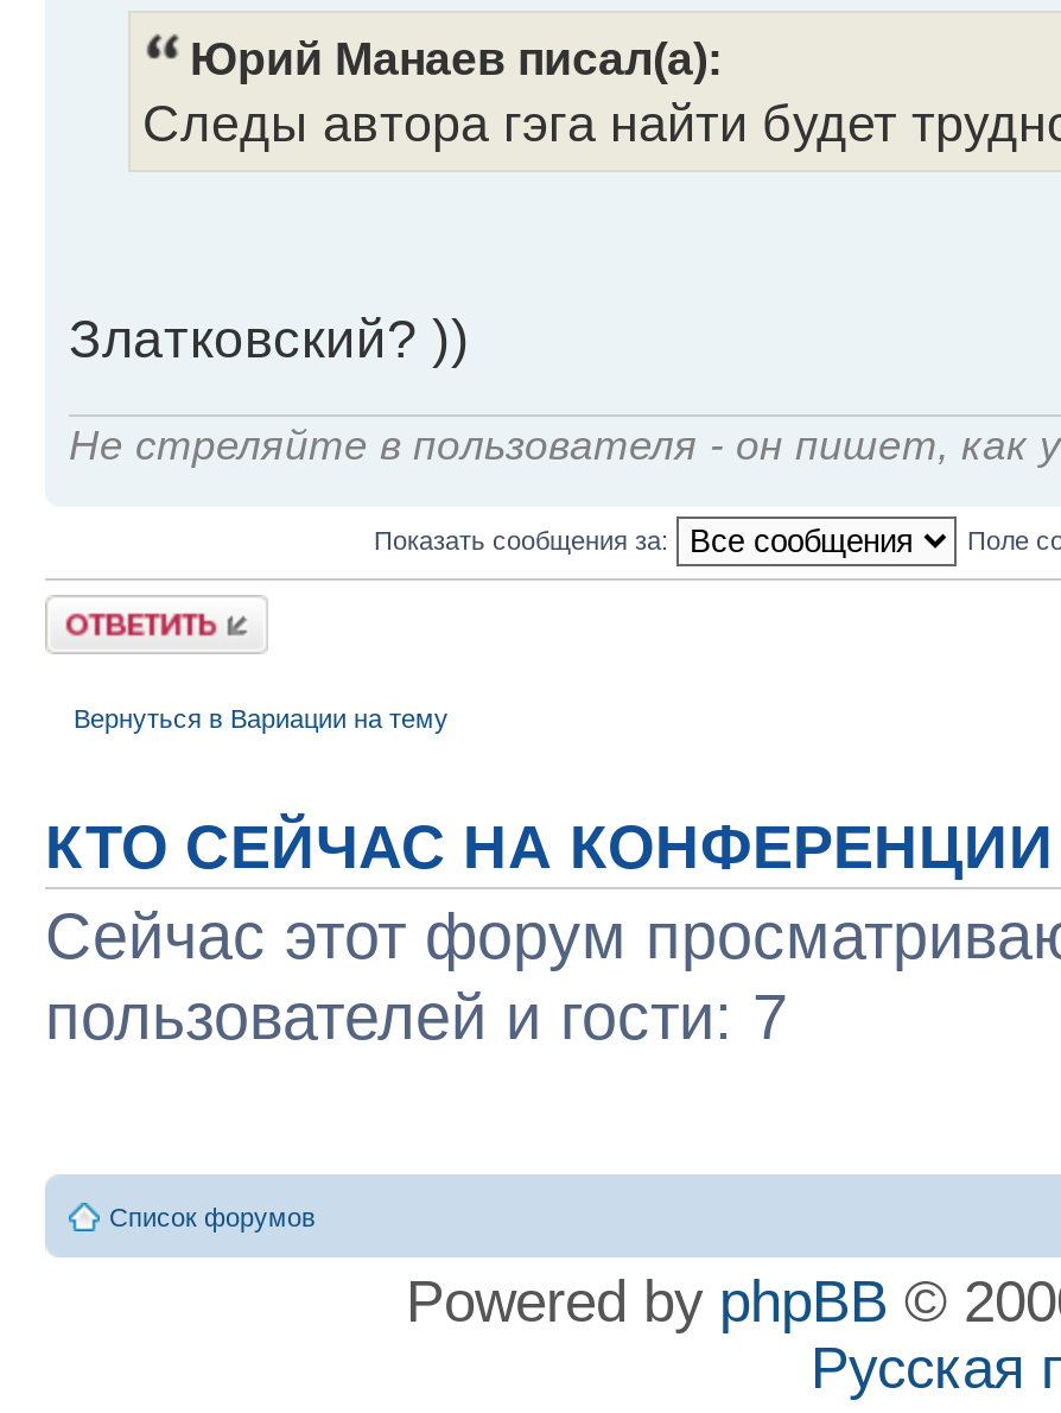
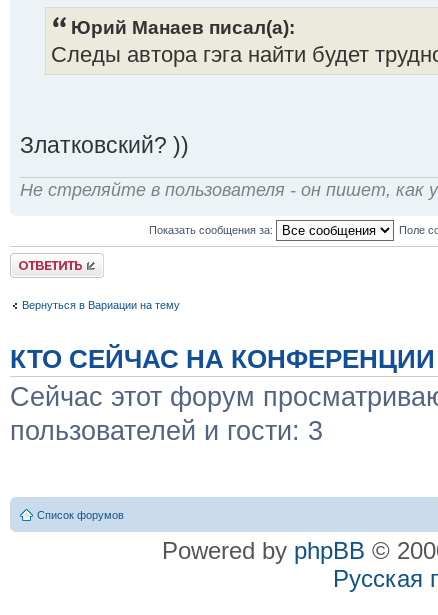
- пользователей и гости: 7
+ пользователей и гости: 3
